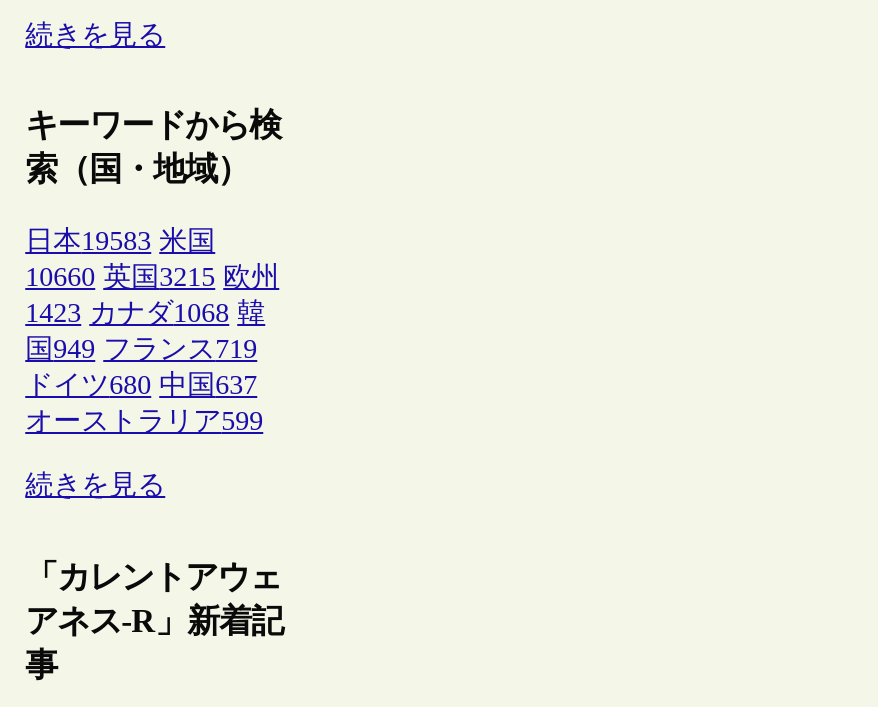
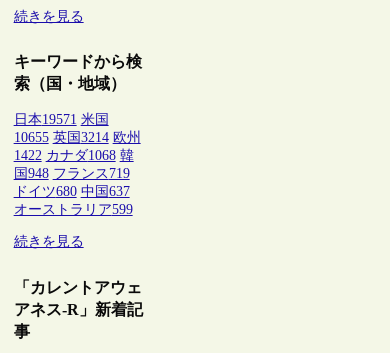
- 日本19583 米国
+ 日本19571 米国

- 10660 英国3215 欧州
+ 10655 英国3214 欧州

- 1423 カナダ1068 韓
+ 1422 カナダ1068 韓

- 国949 フランス719
+ 国948 フランス719
